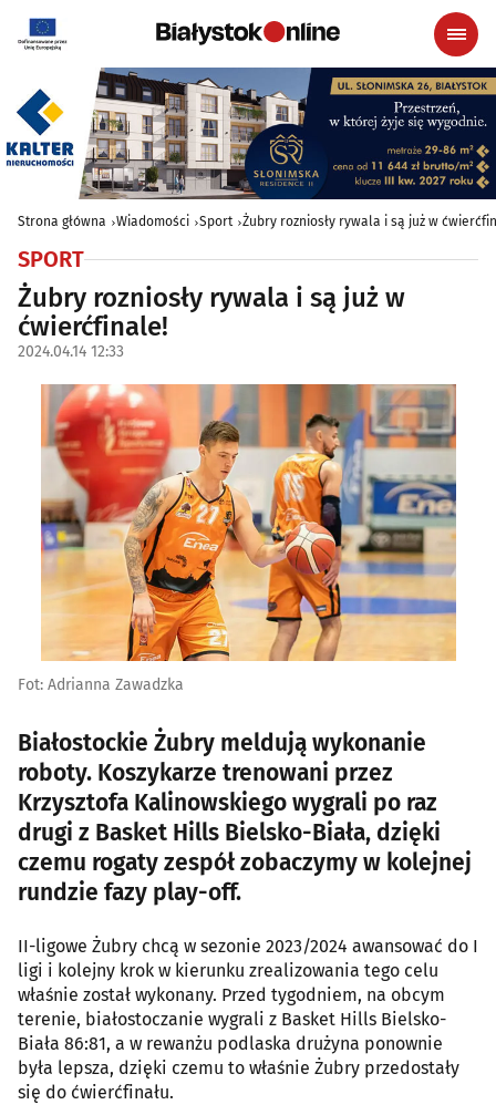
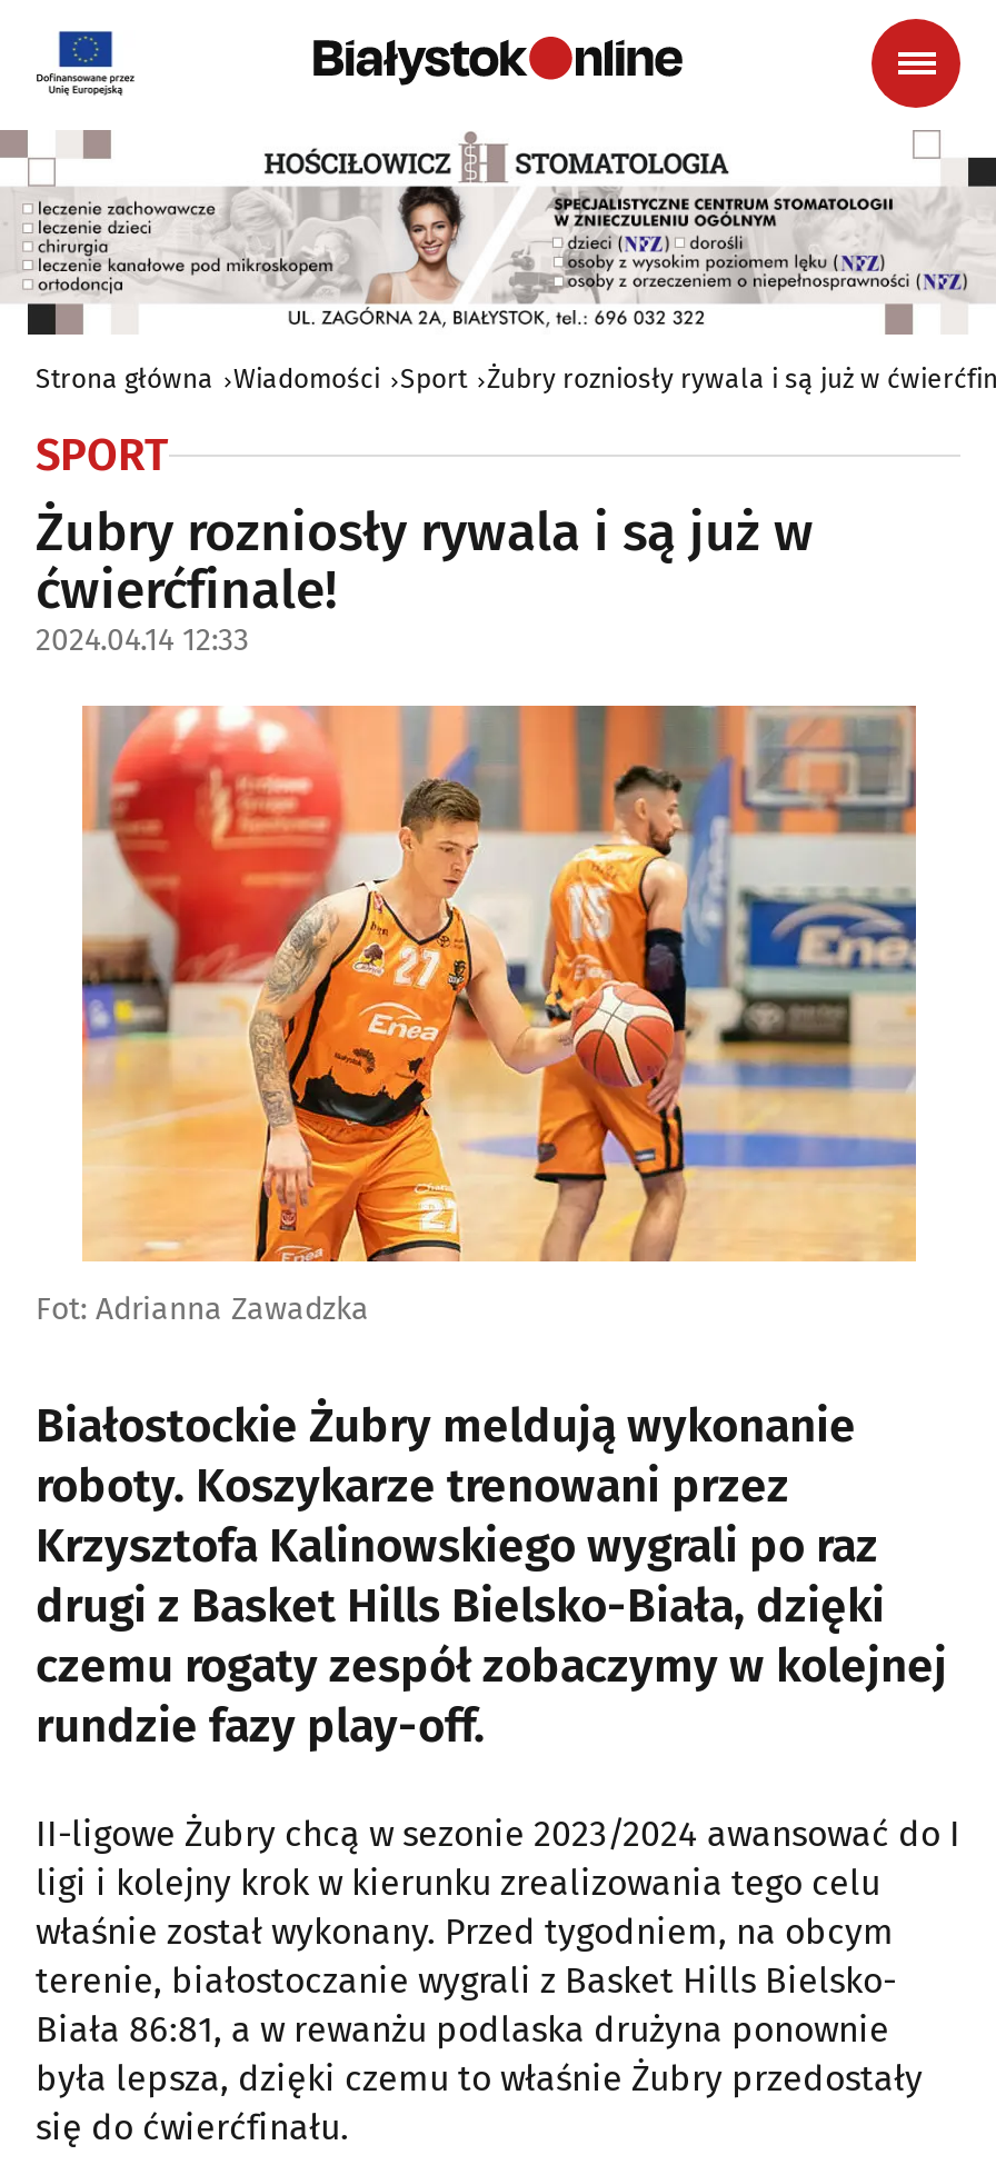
- [image]
+ [image]
